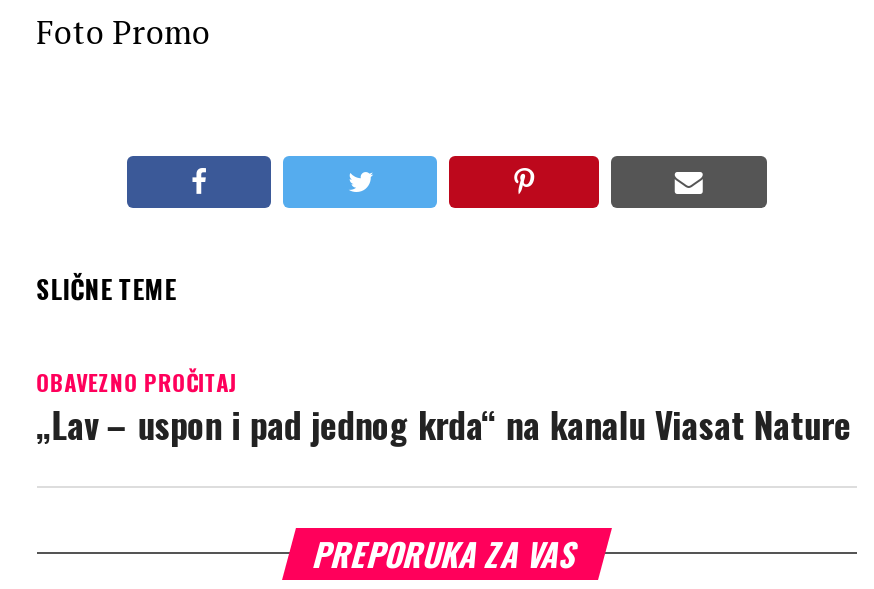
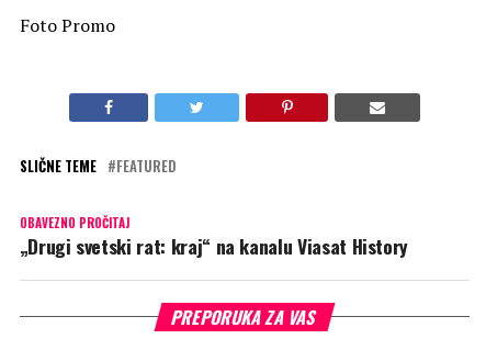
+ FEATURED

- „Lav – uspon i pad jednog krda“ na kanalu Viasat Nature
+ „Drugi svetski rat: kraj“ na kanalu Viasat History
